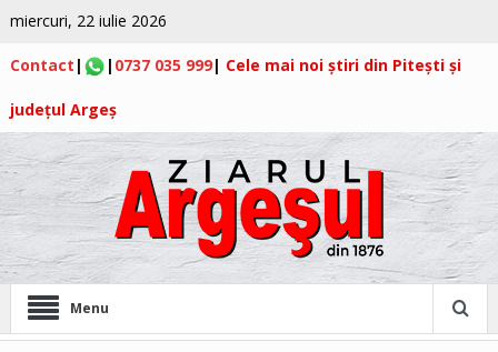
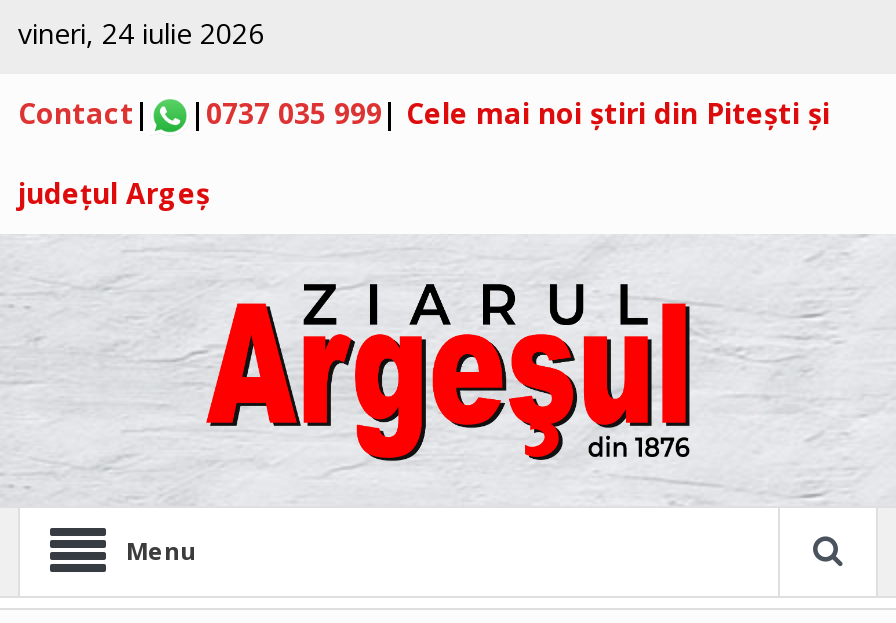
- miercuri, 22 iulie 2026
+ vineri, 24 iulie 2026
